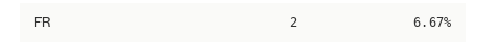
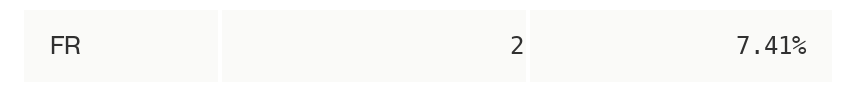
- 6.67%
+ 7.41%
